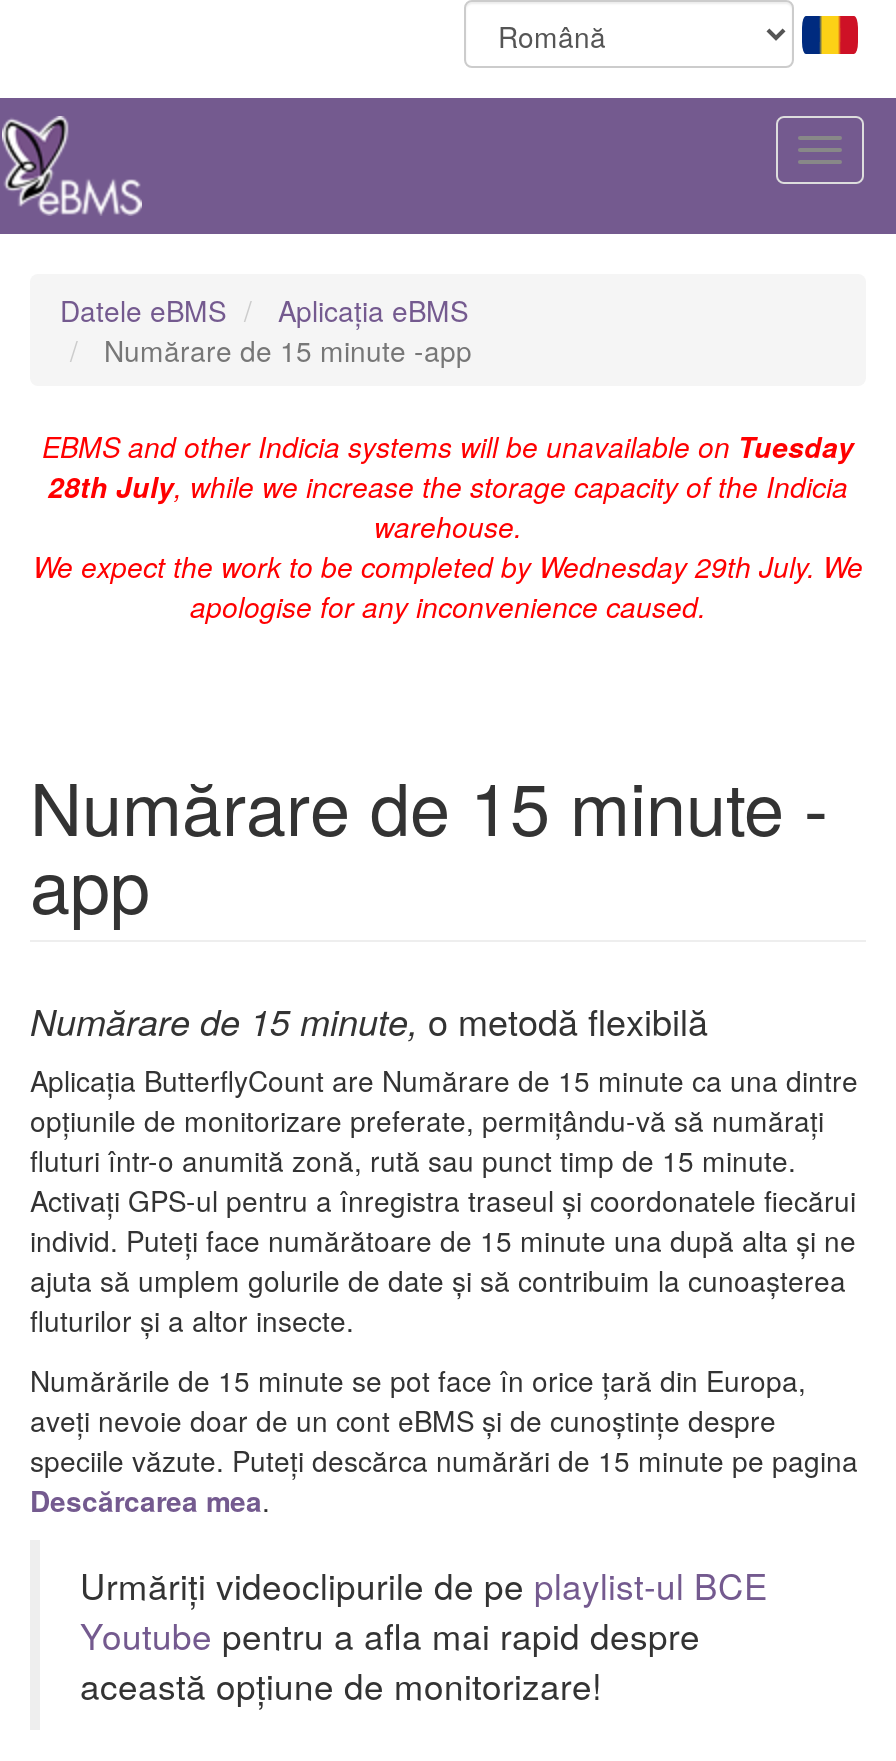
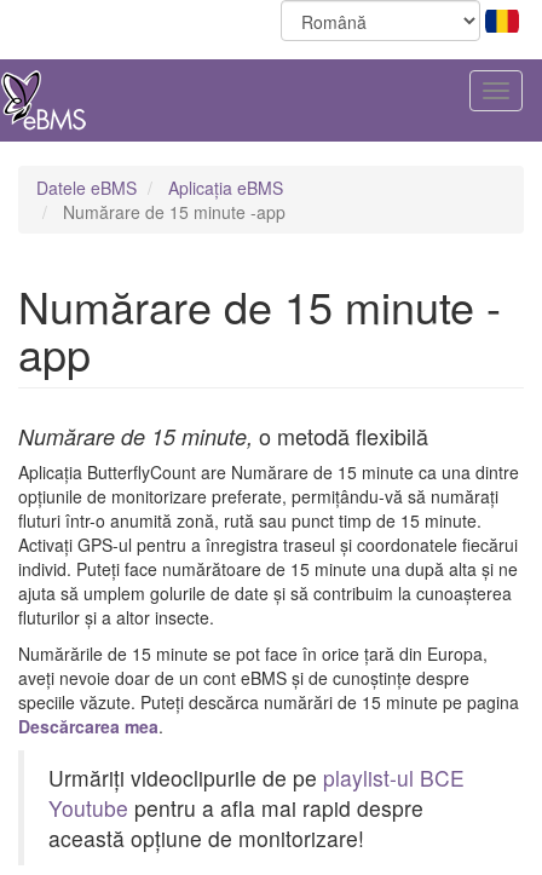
- EBMS and other Indicia systems will be unavailable on Tuesday
- 28th July, while we increase the storage capacity of the Indicia
- warehouse.
- We expect the work to be completed by Wednesday 29th July. We
- apologise for any inconvenience caused.
